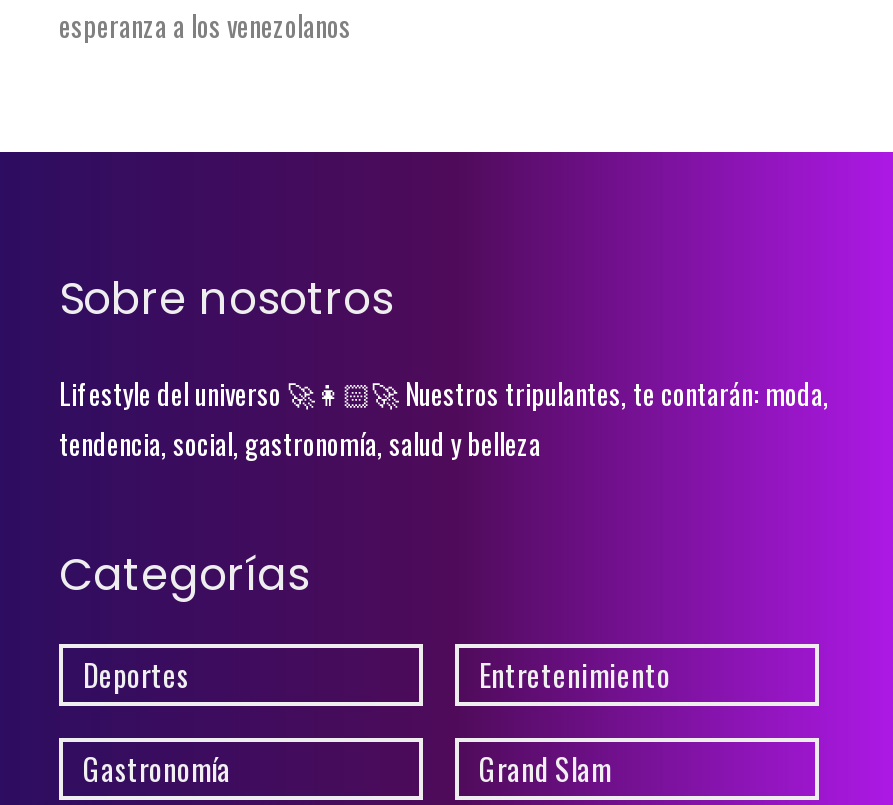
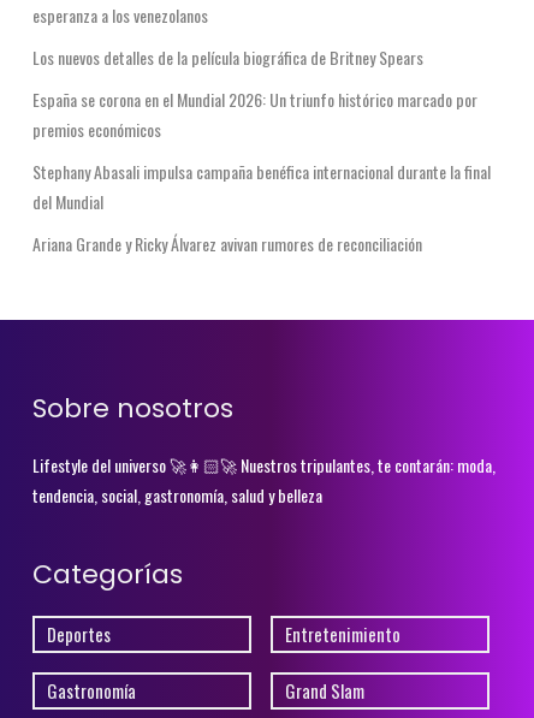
+ Los nuevos detalles de la película biográfica de Britney Spears
+ España se corona en el Mundial 2026: Un triunfo histórico marcado por
+ premios económicos
+ Stephany Abasali impulsa campaña benéfica internacional durante la final
+ del Mundial
+ Ariana Grande y Ricky Álvarez avivan rumores de reconciliación
